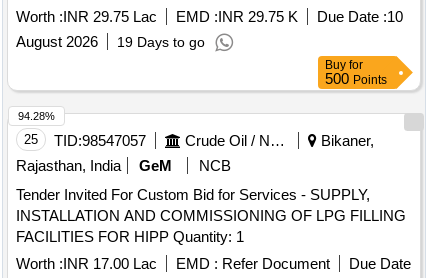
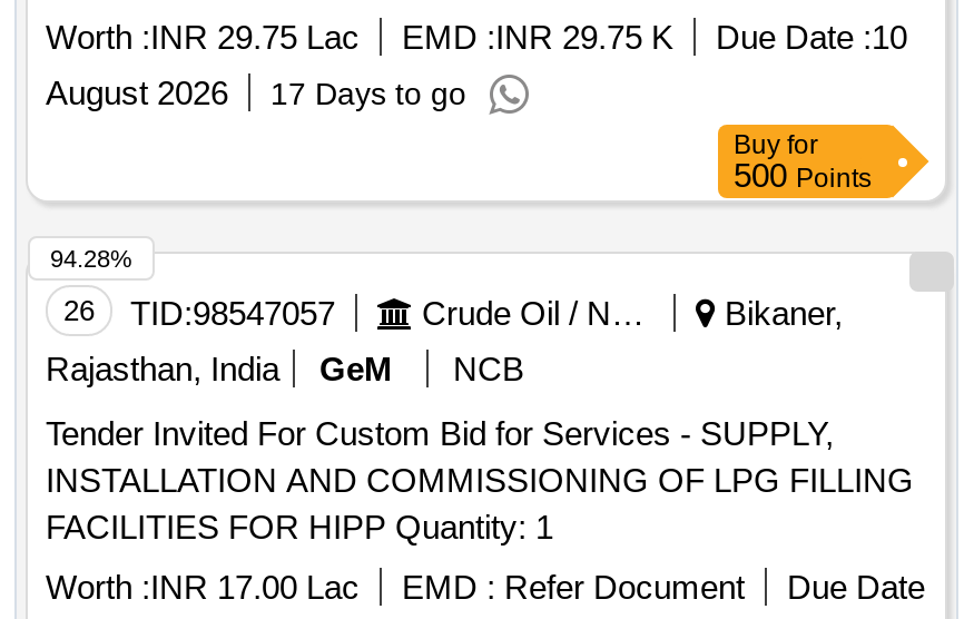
- August 2026 19 Days to go
+ August 2026 17 Days to go

- 25 TID:98547057
+ 26 TID:98547057
